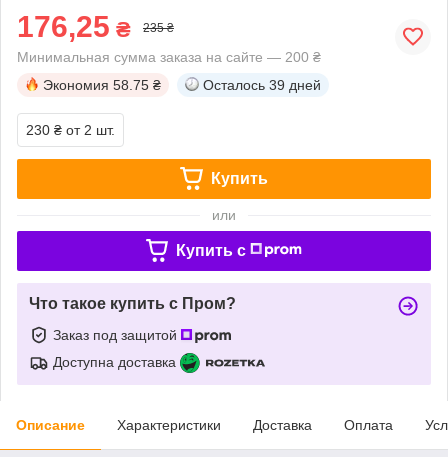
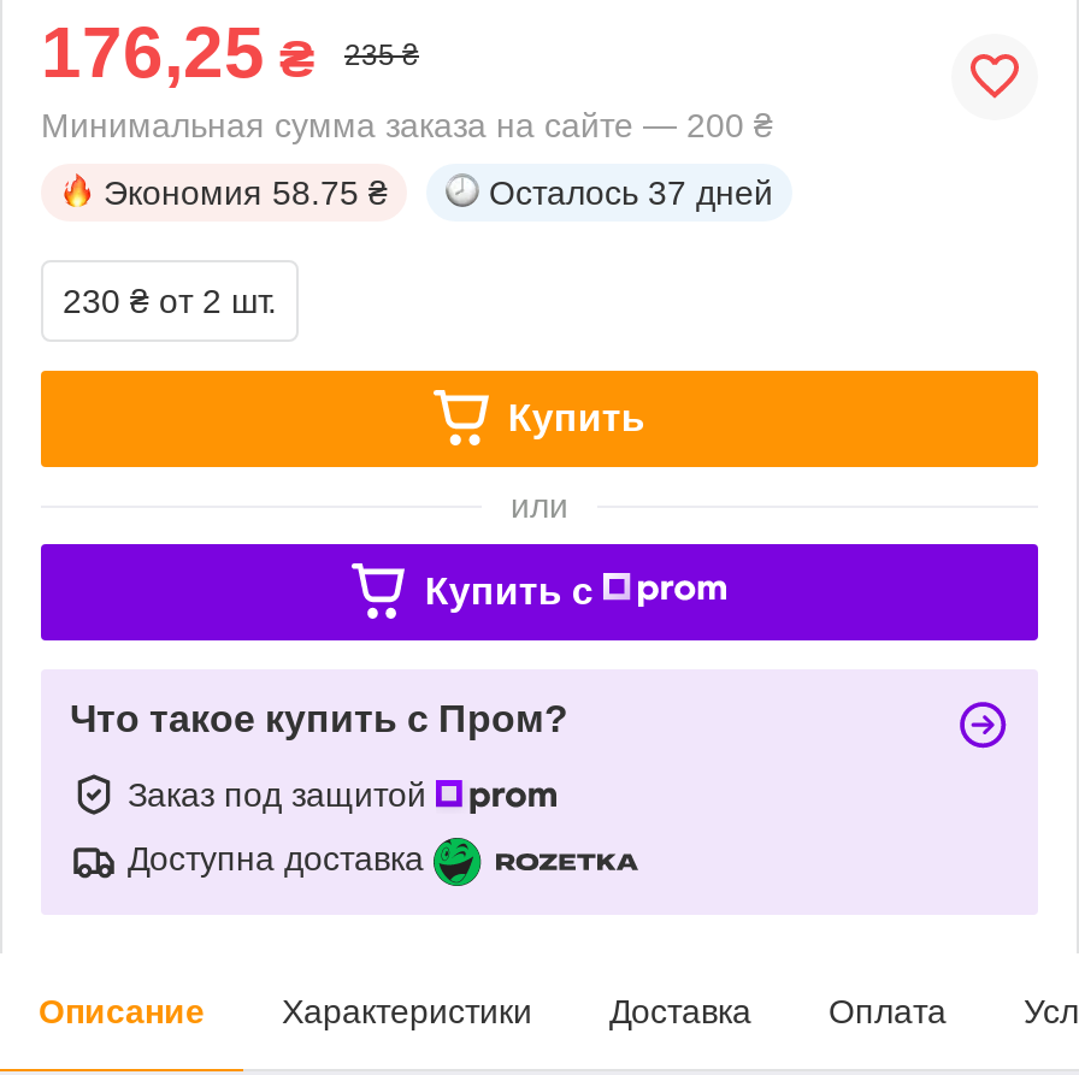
- Осталось 39 дней
+ Осталось 37 дней
